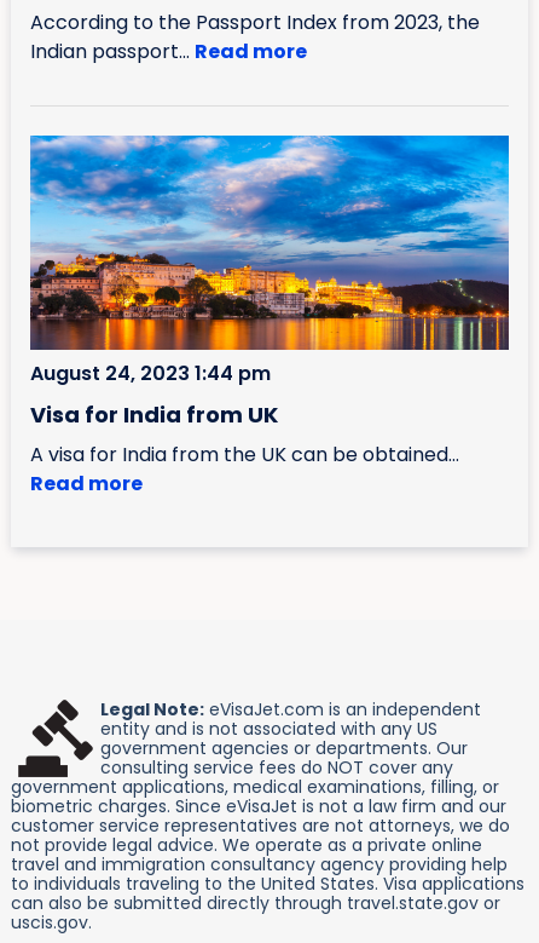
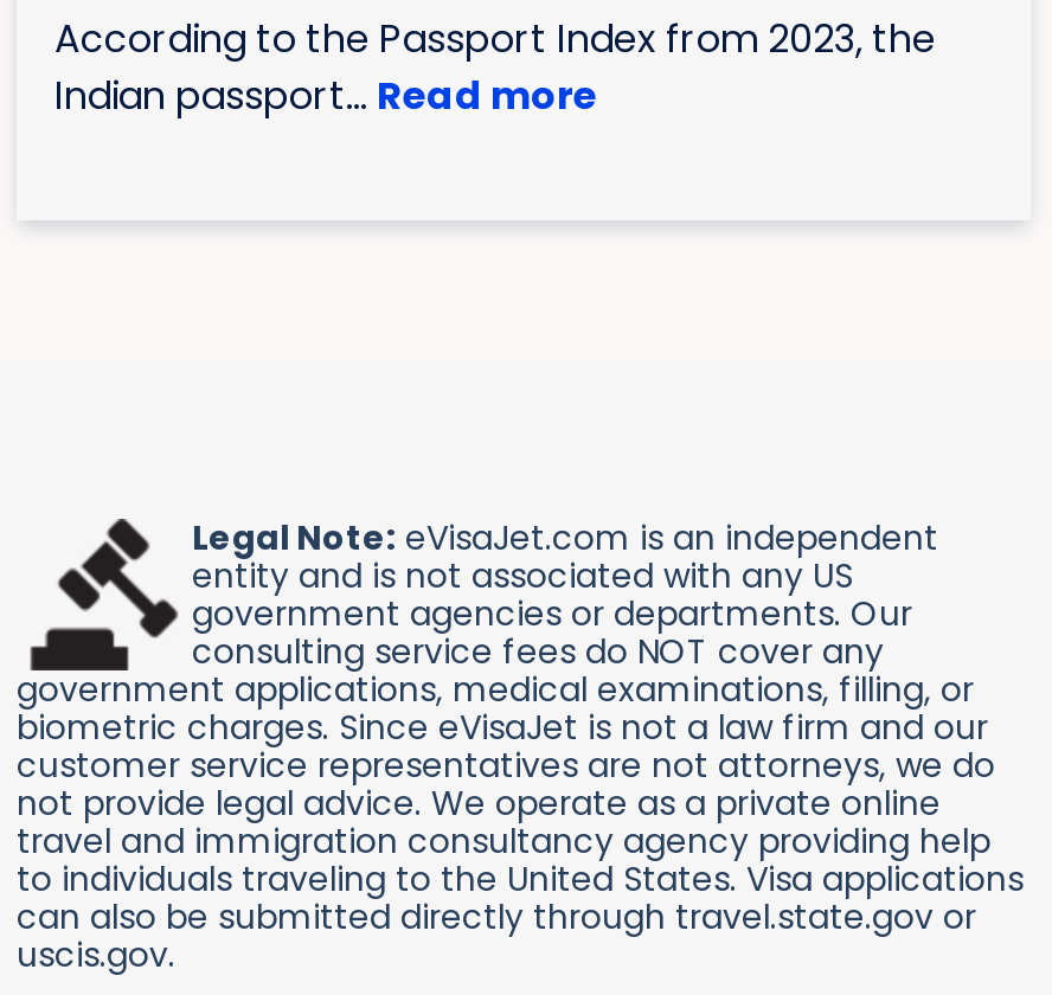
- [image]
- August 24, 2023 1:44 pm
- A visa for India from the UK can be obtained...
- Read more

- Visa for India from UK
